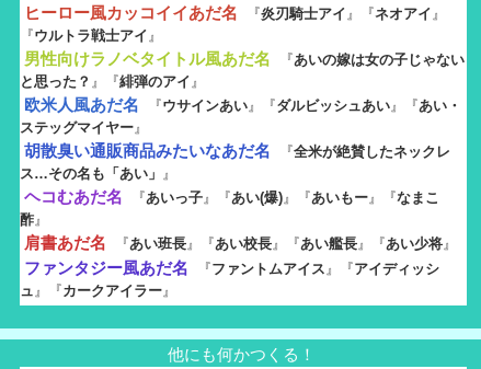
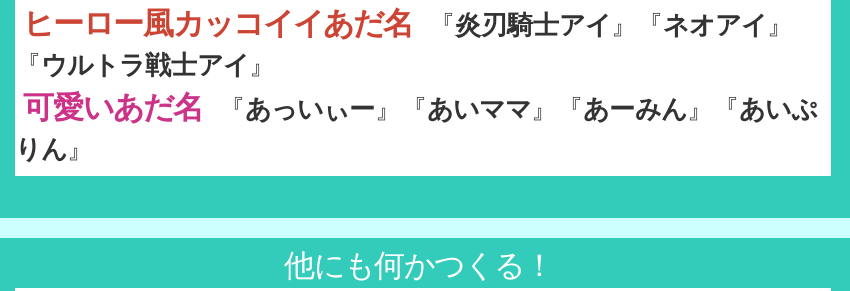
- 男性向けラノベタイトル風あだ名 『あいの嫁は女の子じゃない
- と思った？』『緋弾のアイ』
- 欧米人風あだ名 『ウサインあい』『ダルビッシュあい』『あい・
- ステッグマイヤー』
- 胡散臭い通販商品みたいなあだ名 『全米が絶賛したネックレ
- ス…その名も「あい」』
- ヘコむあだ名 『あいっ子』『あい(爆)』『あいもー』『なまこ
- 酢』
- 肩書あだ名 『あい班長』『あい校長』『あい艦長』『あい少将』
- ファンタジー風あだ名 『ファントムアイス』『アイディッシ
- ュ』『カークアイラー』
+ 可愛いあだ名 『あっいぃー』『あいママ』『あーみん』『あいぷ
+ りん』
